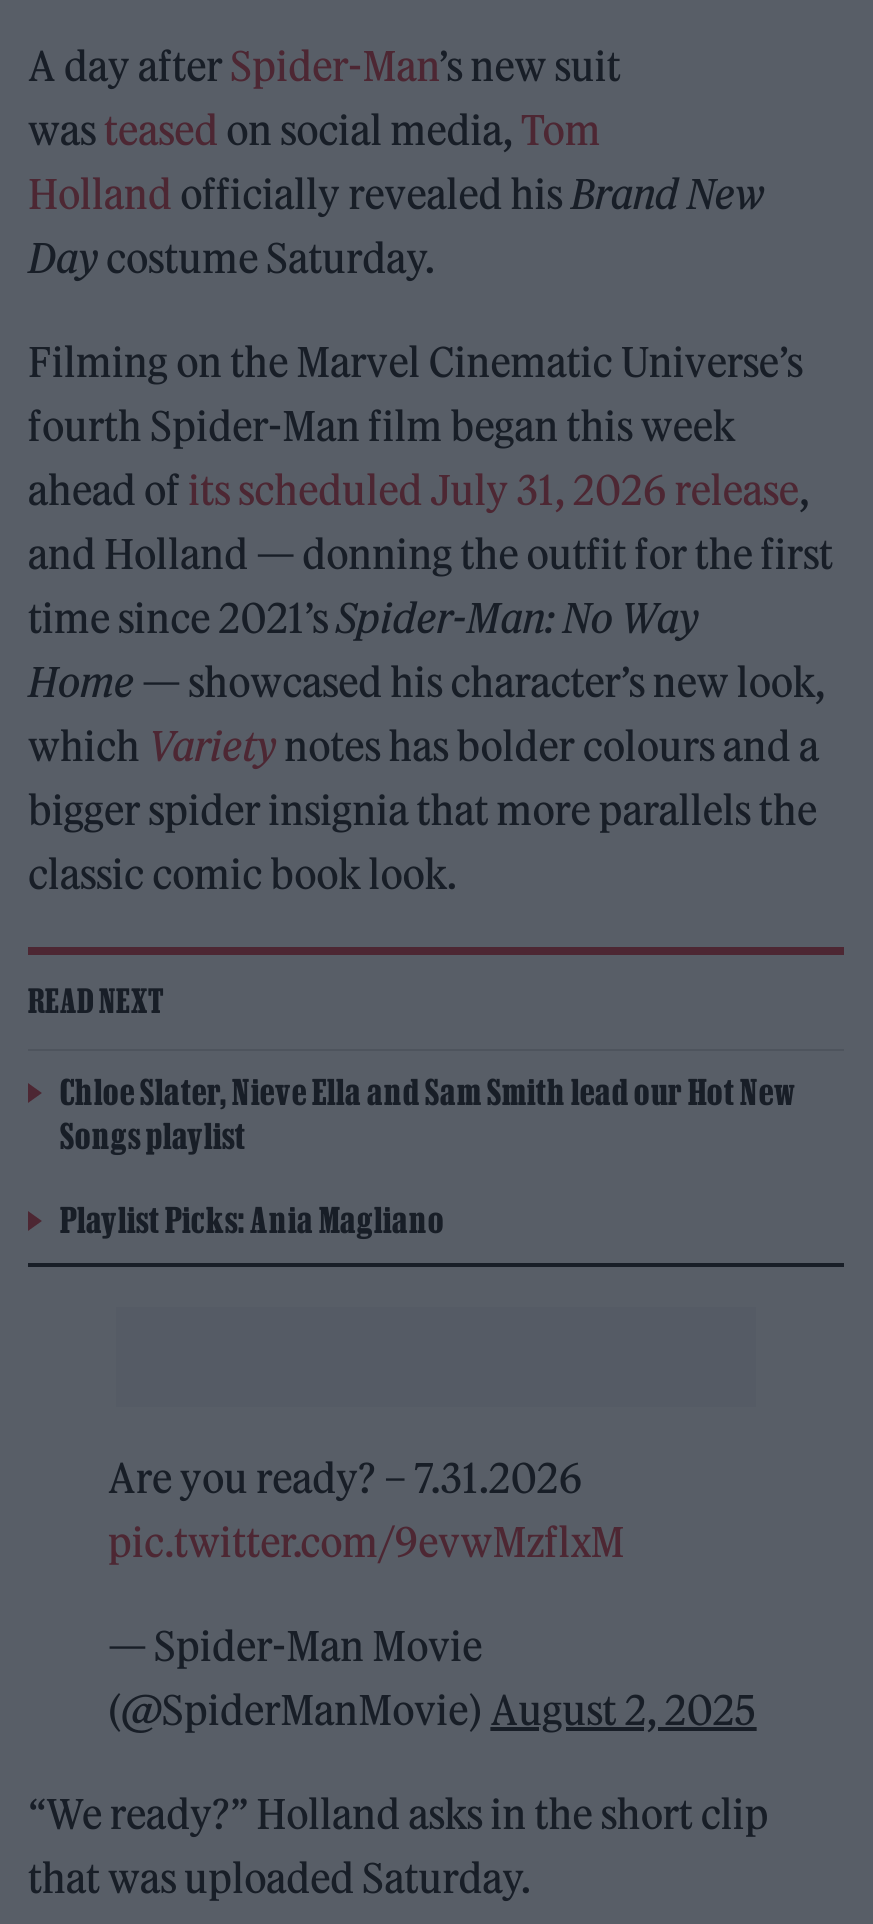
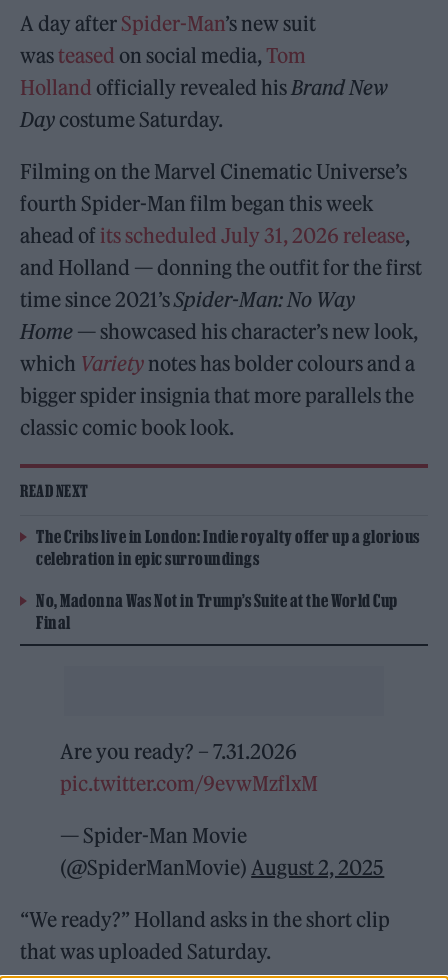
- Chloe Slater, Nieve Ella and Sam Smith lead our Hot New
- Songs playlist
+ The Cribs live in London: Indie royalty offer up a glorious
+ celebration in epic surroundings

- Playlist Picks: Ania Magliano
+ No, Madonna Was Not in Trump’s Suite at the World Cup
+ Final
